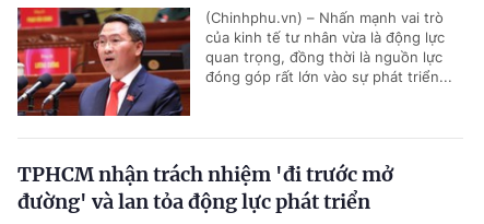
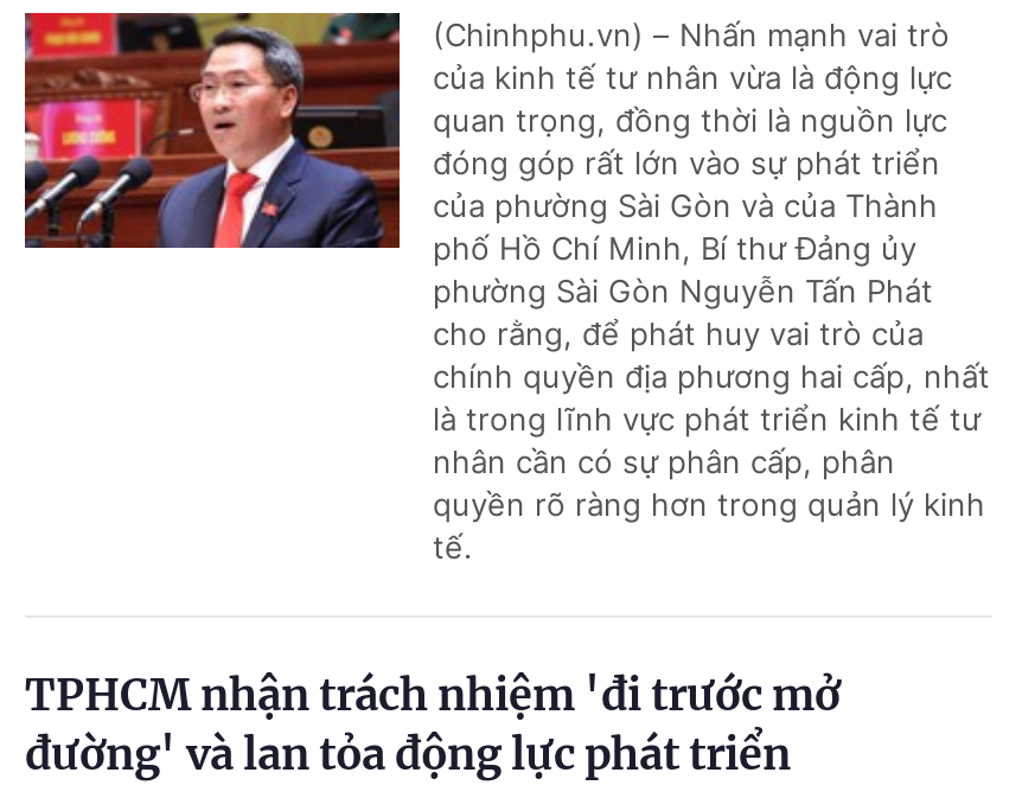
- đóng góp rất lớn vào sự phát triển...
+ đóng góp rất lớn vào sự phát triển
+ của phường Sài Gòn và của Thành
+ phố Hồ Chí Minh, Bí thư Đảng ủy
+ phường Sài Gòn Nguyễn Tấn Phát
+ cho rằng, để phát huy vai trò của
+ chính quyền địa phương hai cấp, nhất
+ là trong lĩnh vực phát triển kinh tế tư
+ nhân cần có sự phân cấp, phân
+ quyền rõ ràng hơn trong quản lý kinh
+ tế.
